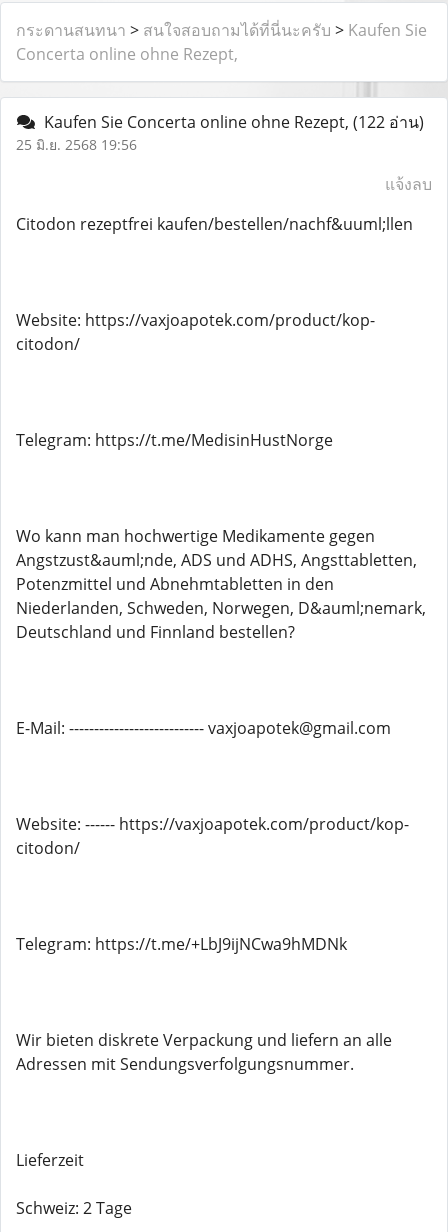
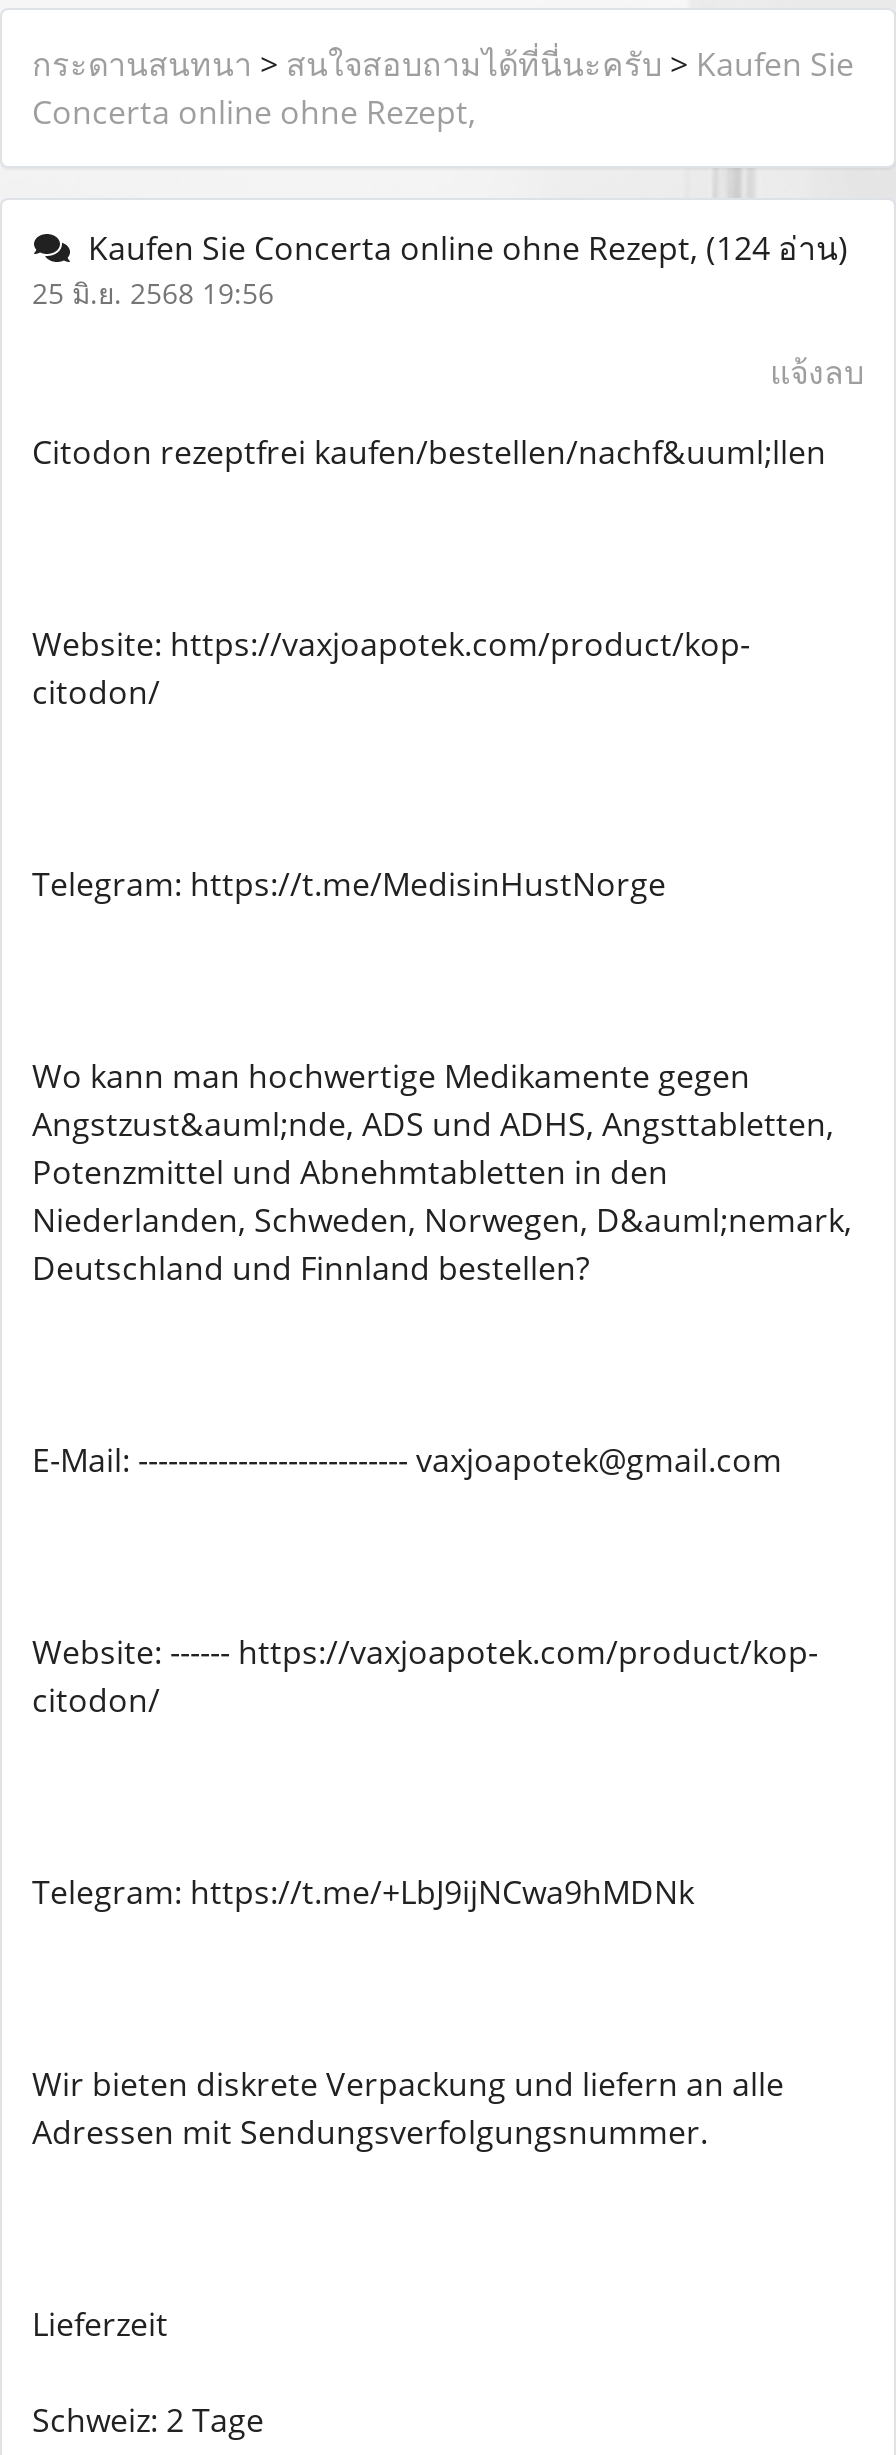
- Kaufen Sie Concerta online ohne Rezept, (122 อ่าน)
+ Kaufen Sie Concerta online ohne Rezept, (124 อ่าน)
